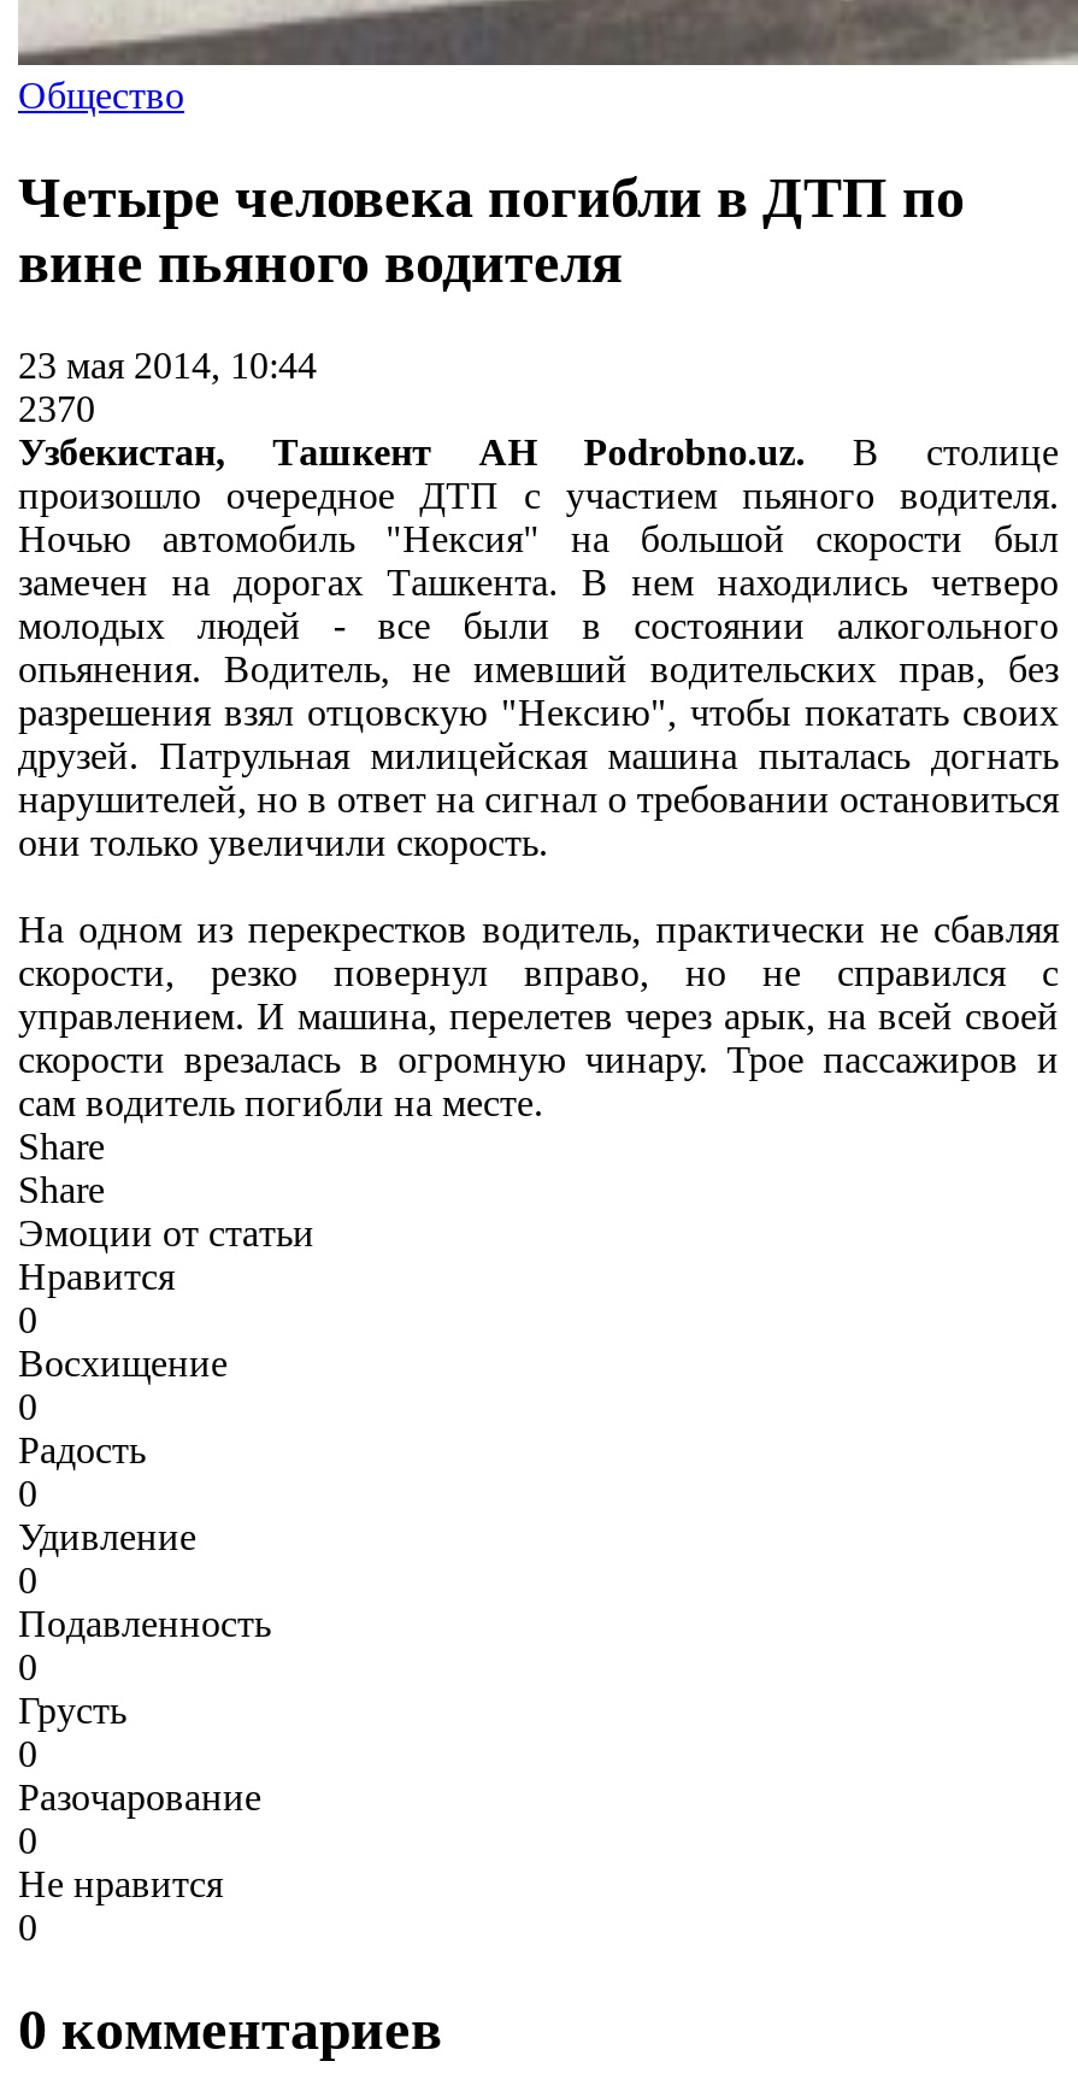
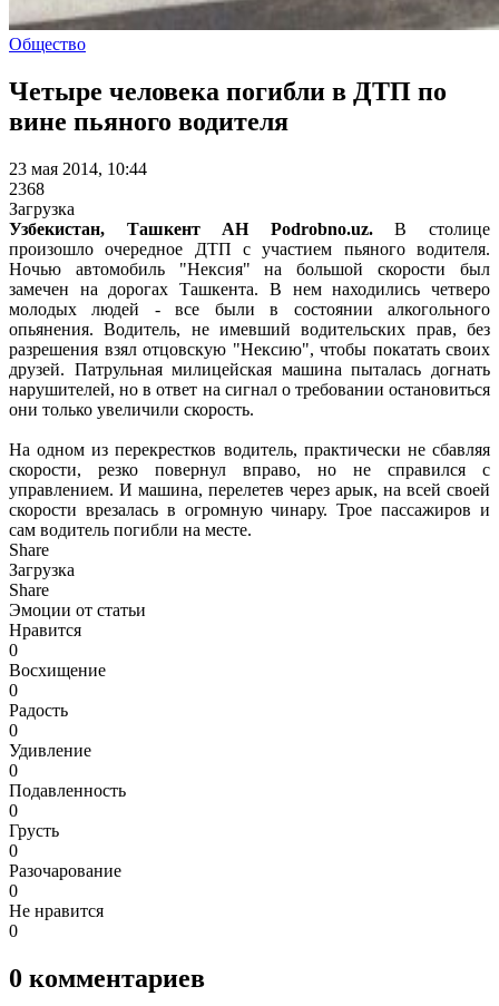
- 2370
+ 2368
+ Загрузка

+ Загрузка
